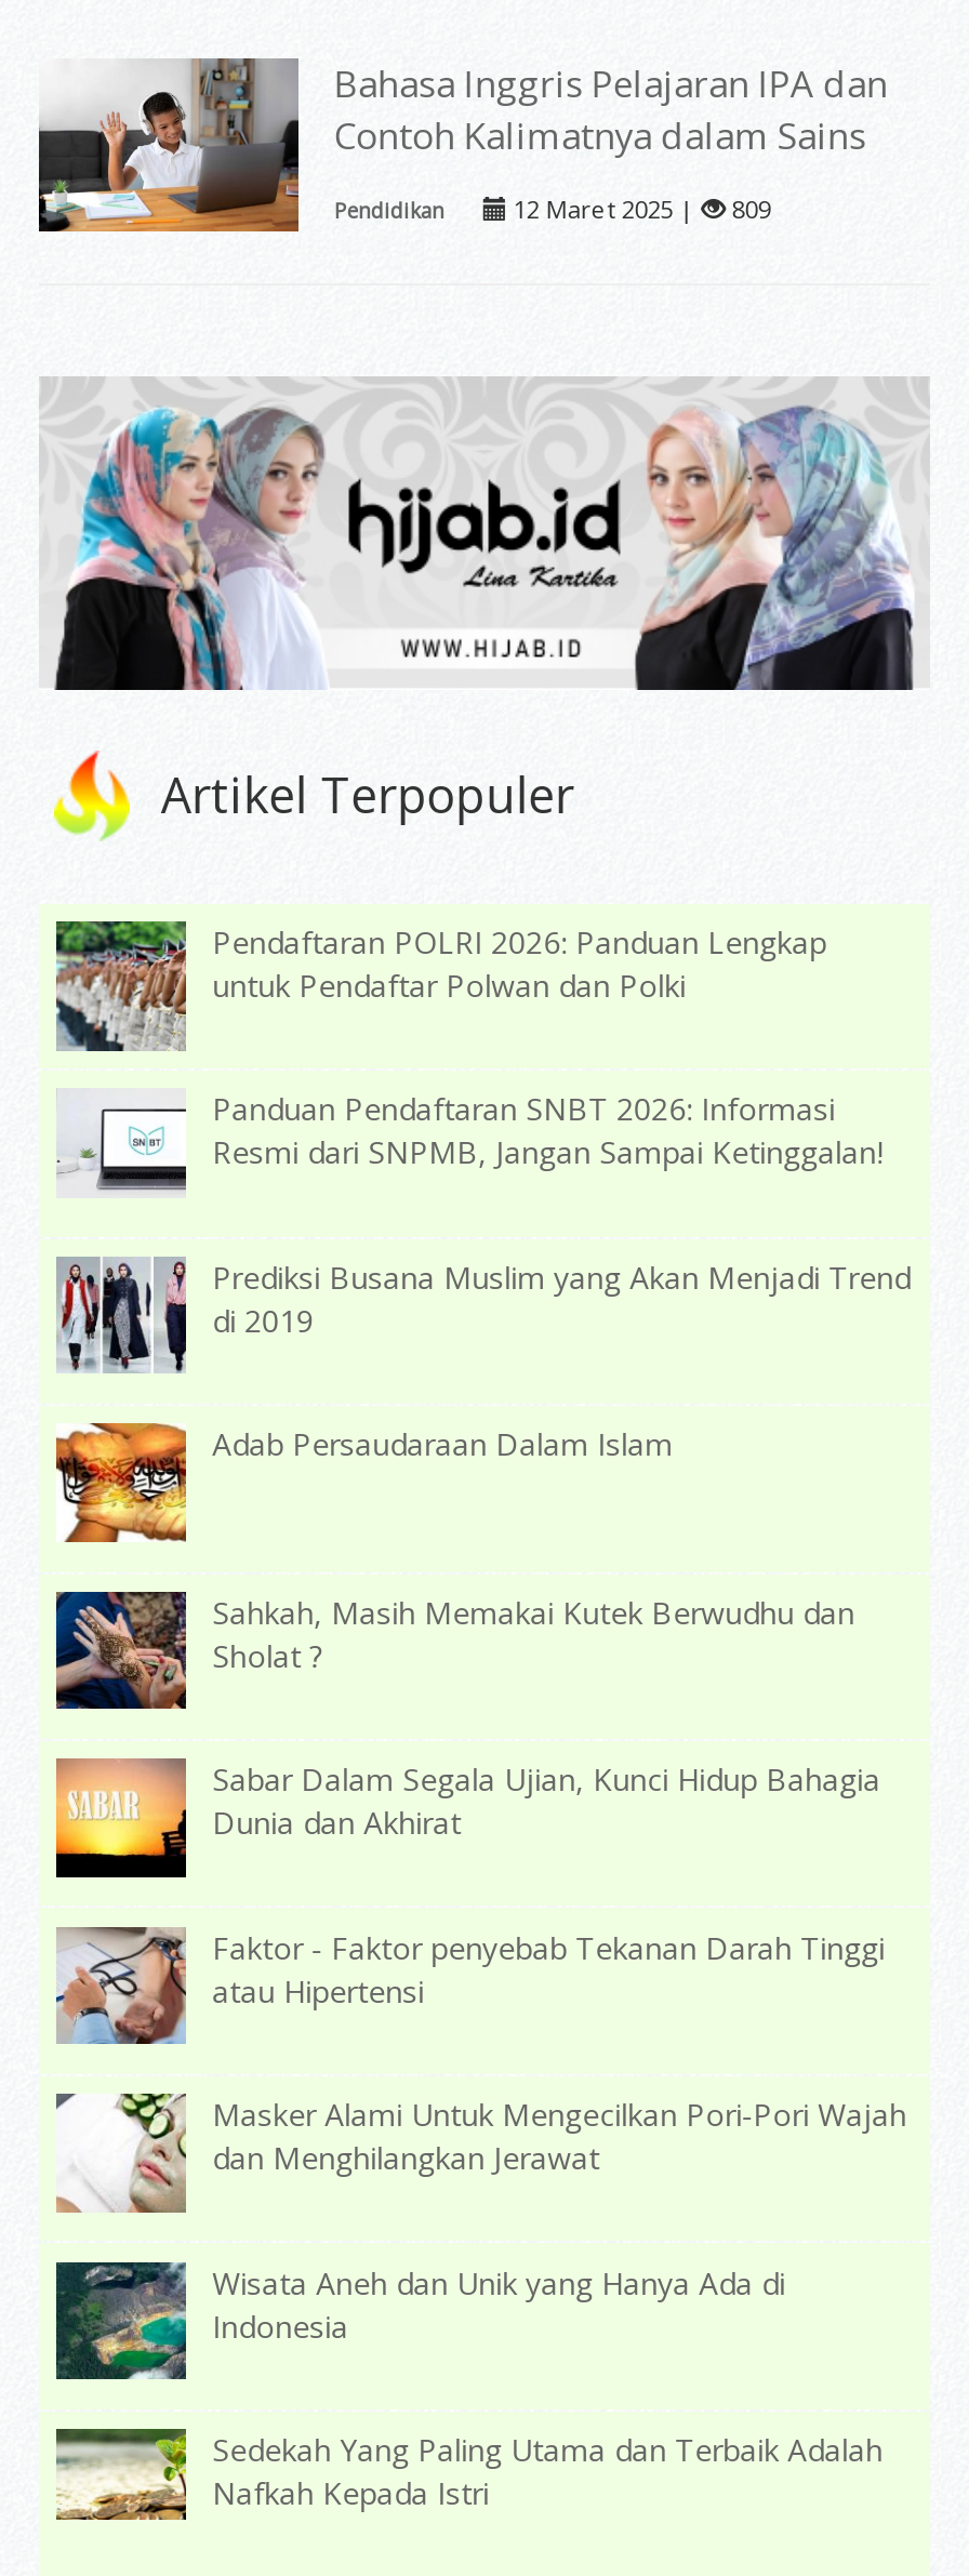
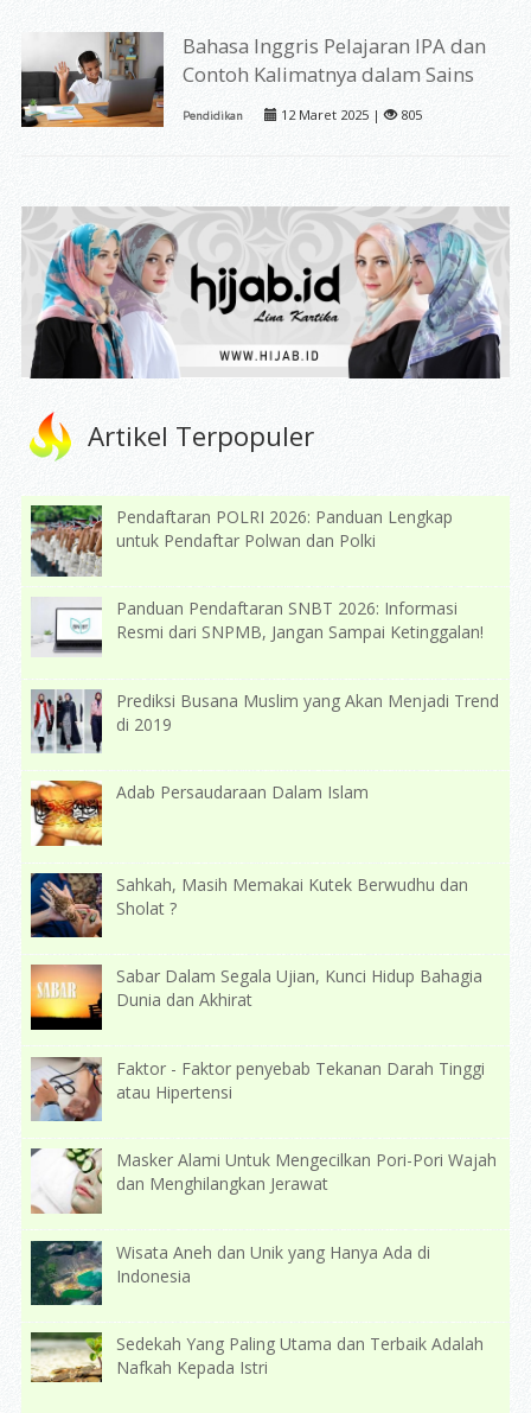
- 809
+ 805
